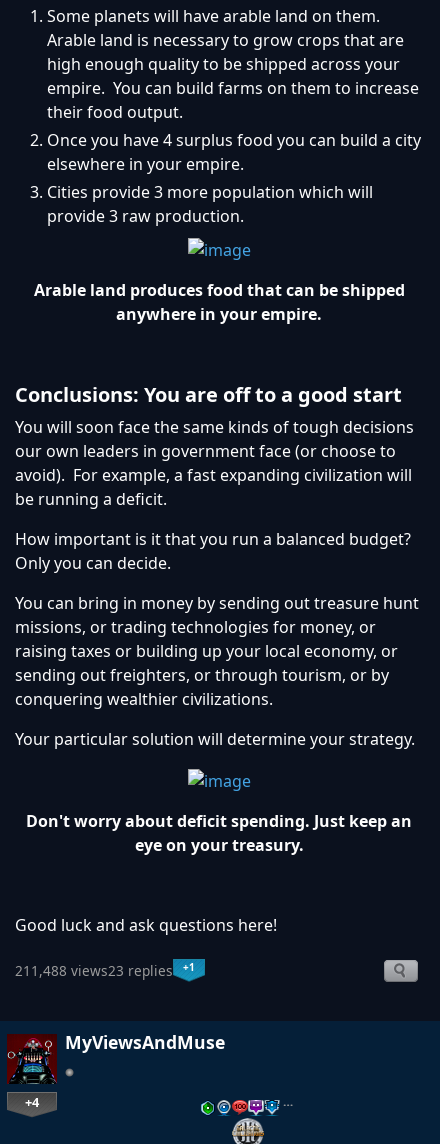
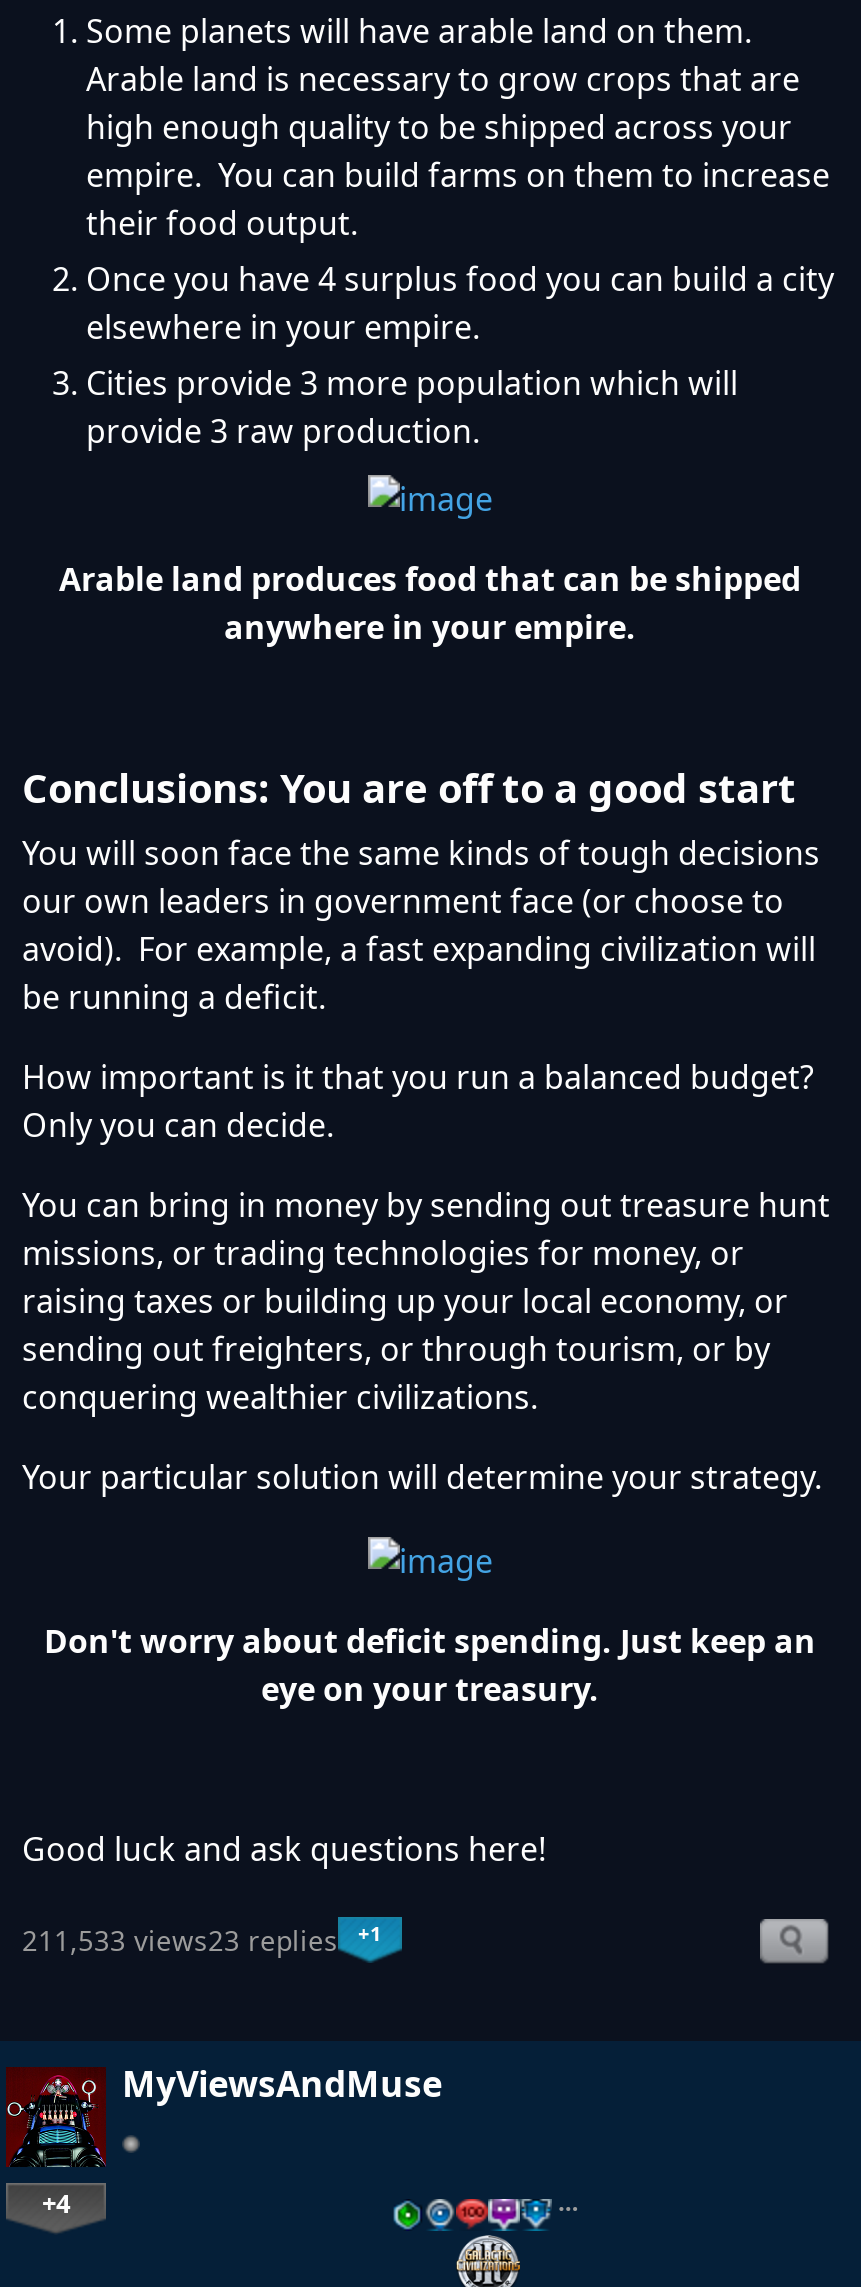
- 211,488 views23 replies
+ 211,533 views23 replies
